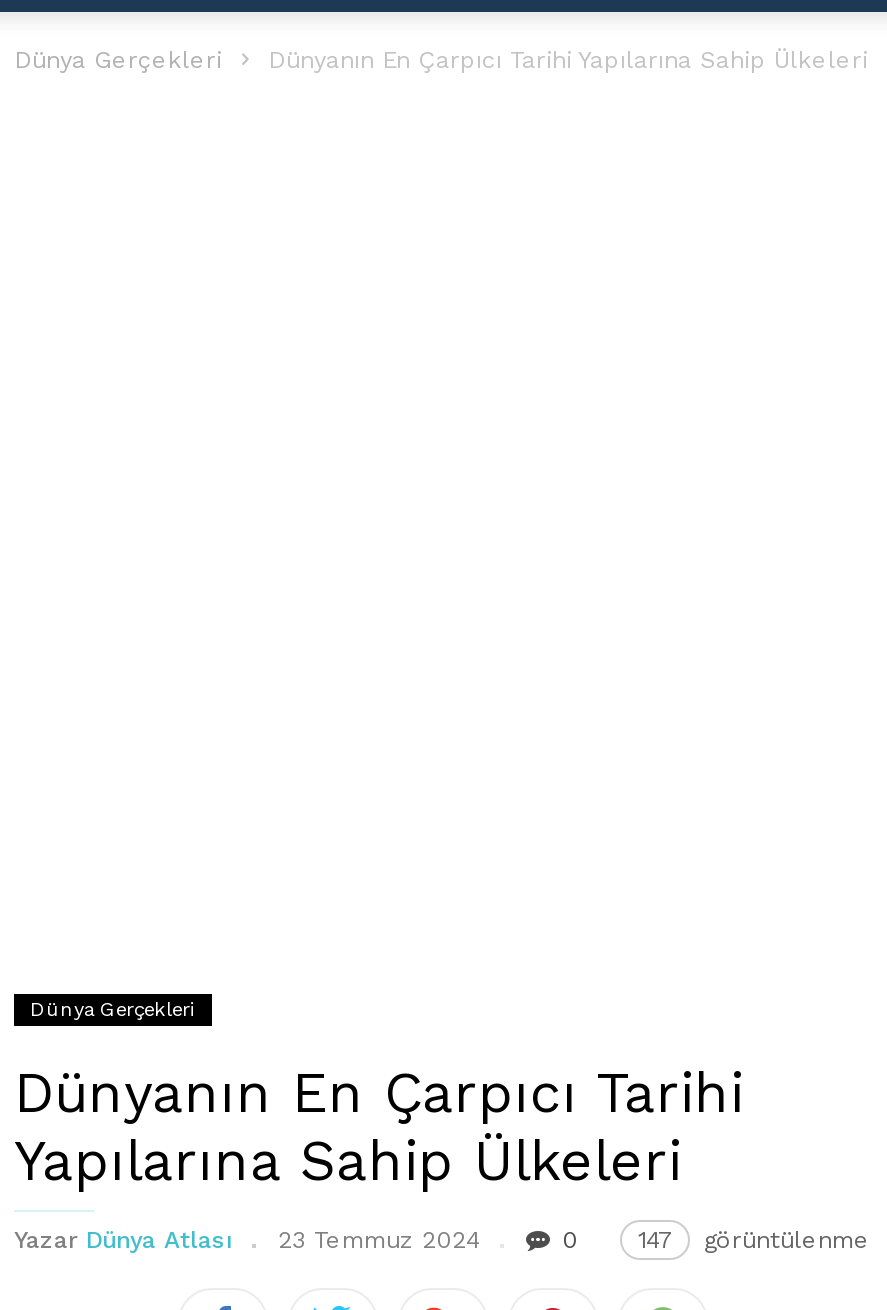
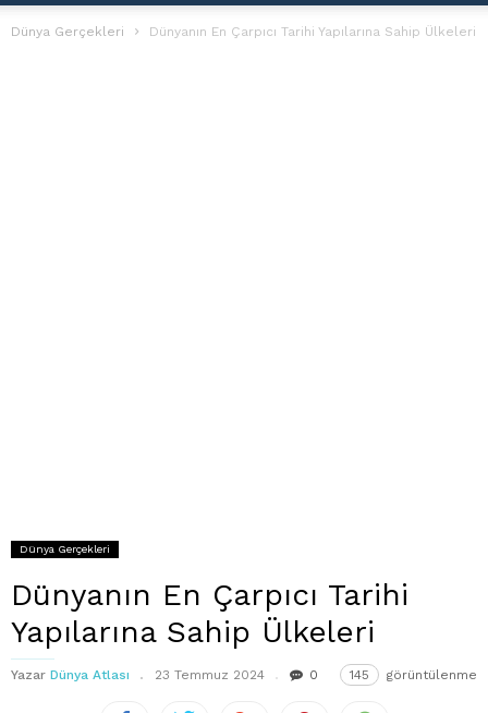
- 147 görüntülenme
+ 145 görüntülenme
